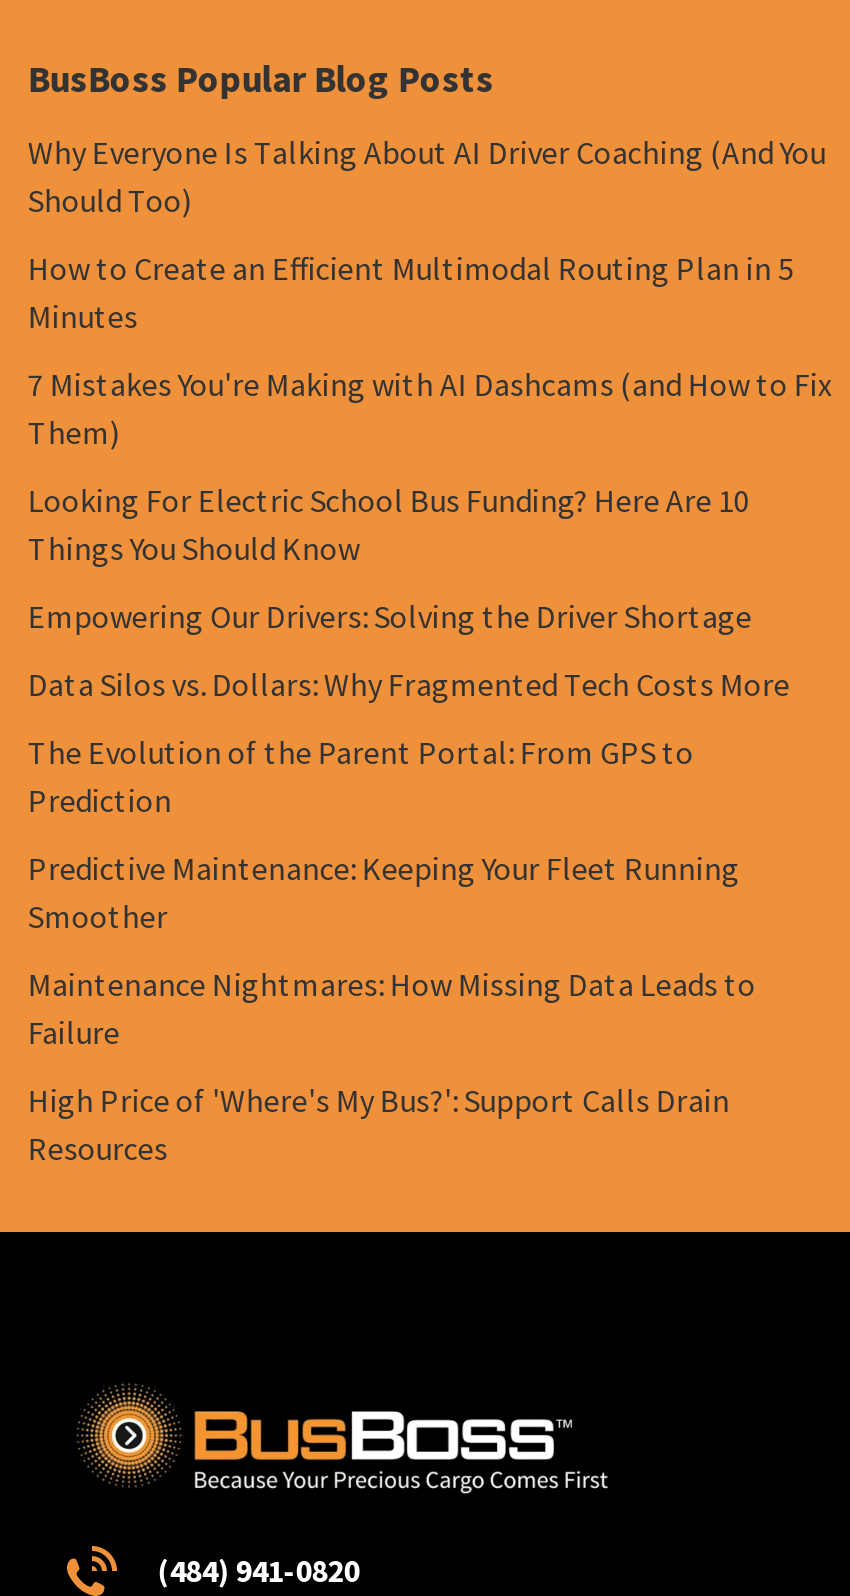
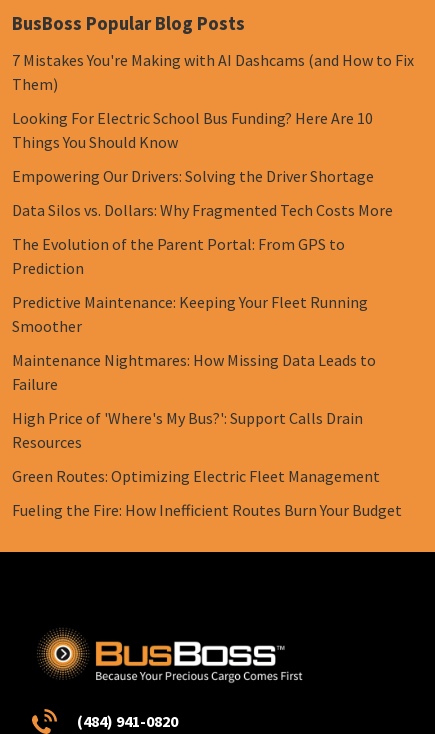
- Why Everyone Is Talking About AI Driver Coaching (And You
- Should Too)
- How to Create an Efficient Multimodal Routing Plan in 5
- Minutes

moved up: 7 Mistakes You're Making with AI Dashcams (and How to Fix | Them) | Looking For Electric School Bus Funding? Here Are 10 | ... | High Price of 'Where's My Bus?': Support Calls Drain | Resources

+ Green Routes: Optimizing Electric Fleet Management
+ Fueling the Fire: How Inefficient Routes Burn Your Budget
